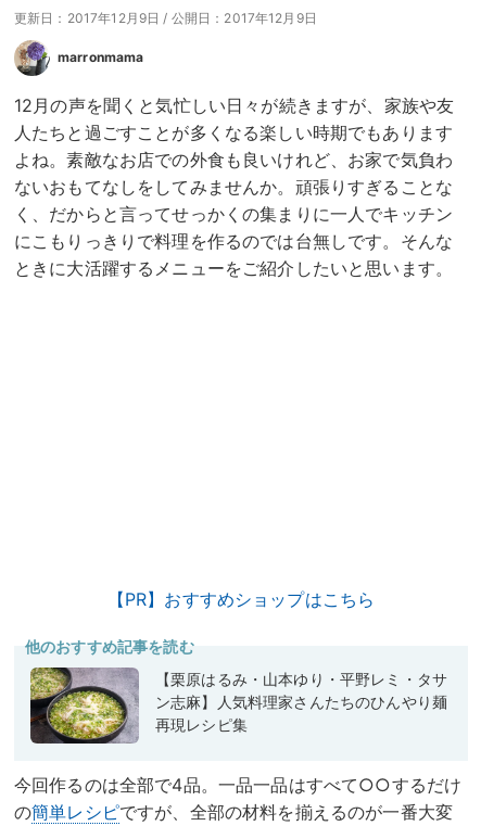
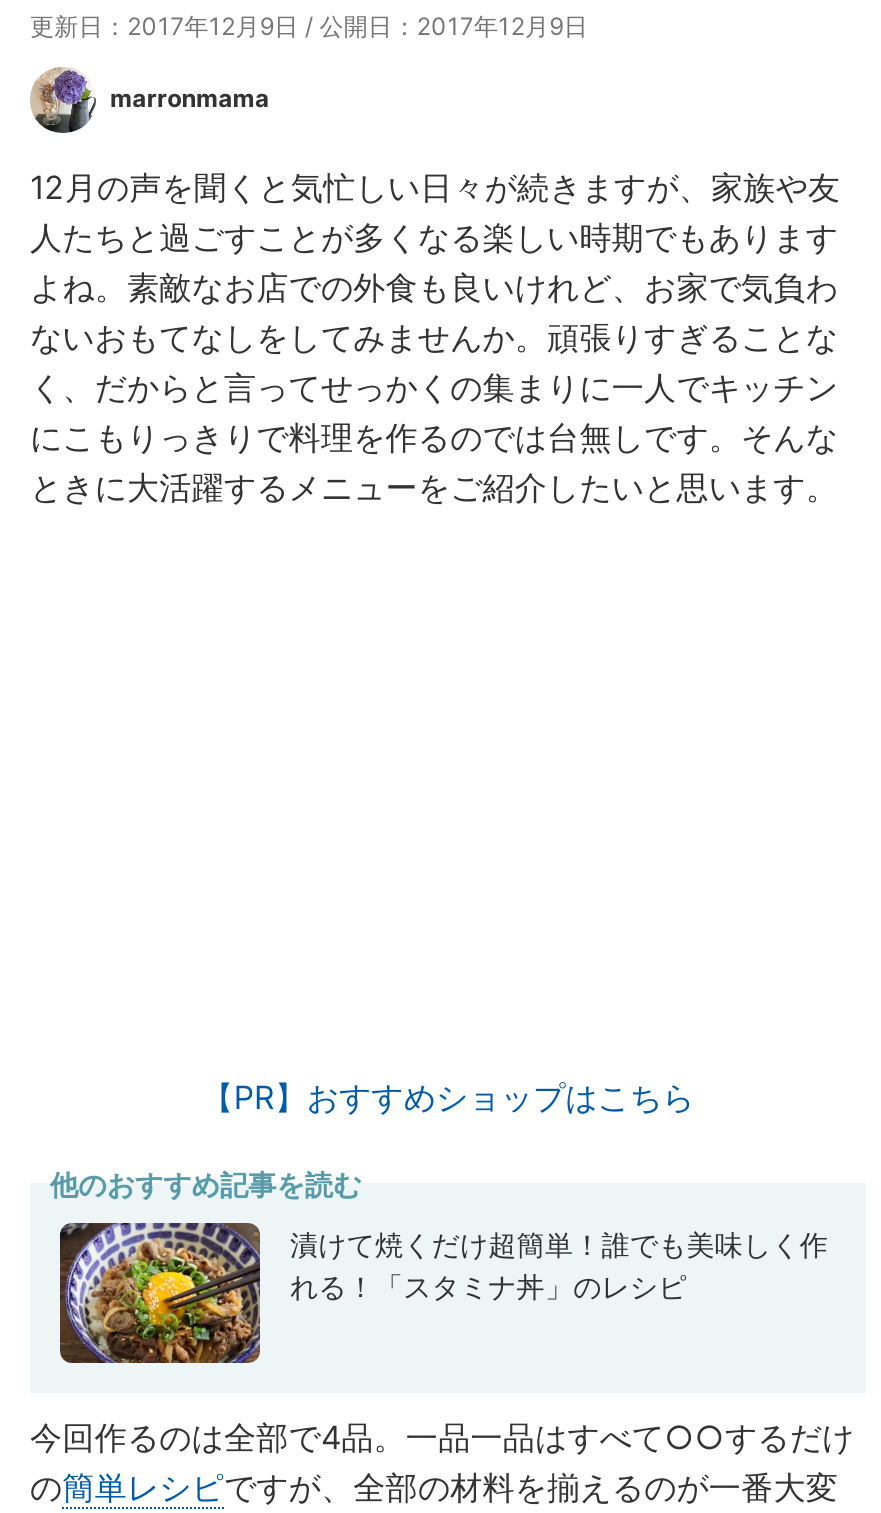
- [image]
- 【栗原はるみ・山本ゆり・平野レミ・タサ
- ン志麻】人気料理家さんたちのひんやり麺
- 再現レシピ集
+ [image]
+ 漬けて焼くだけ超簡単！誰でも美味しく作
+ れる！「スタミナ丼」のレシピ
